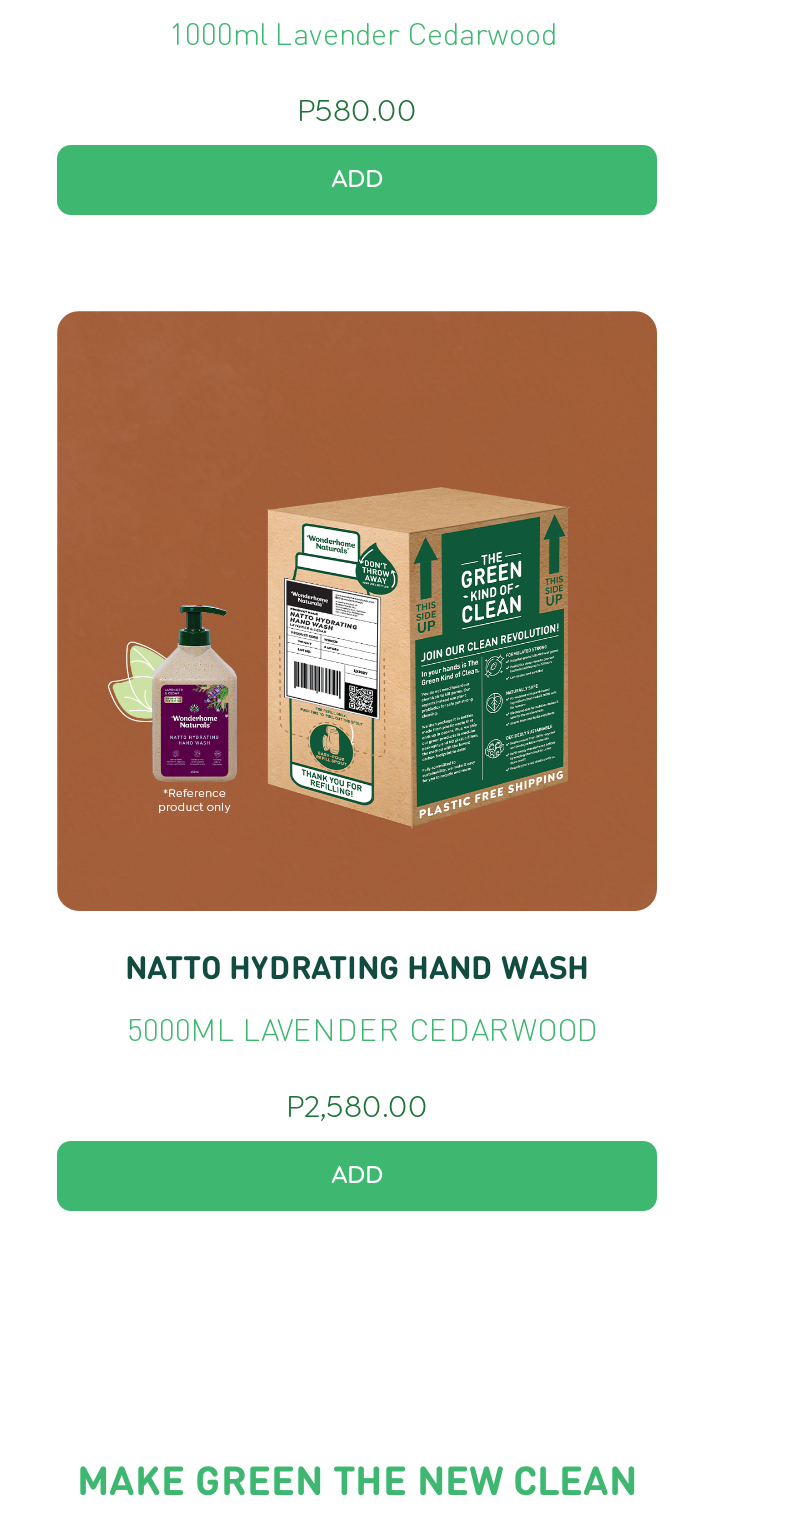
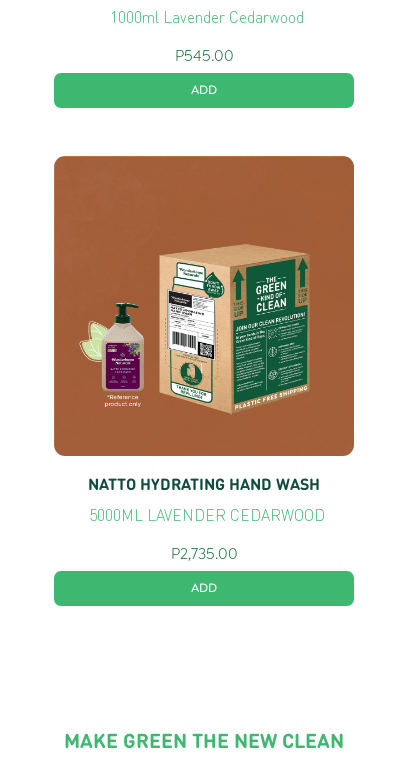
- P580.00
+ P545.00

- P2,580.00
+ P2,735.00
